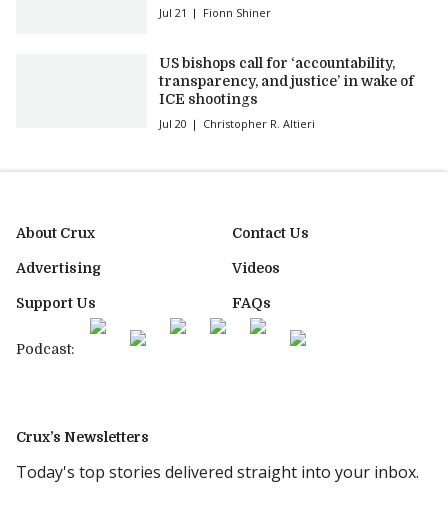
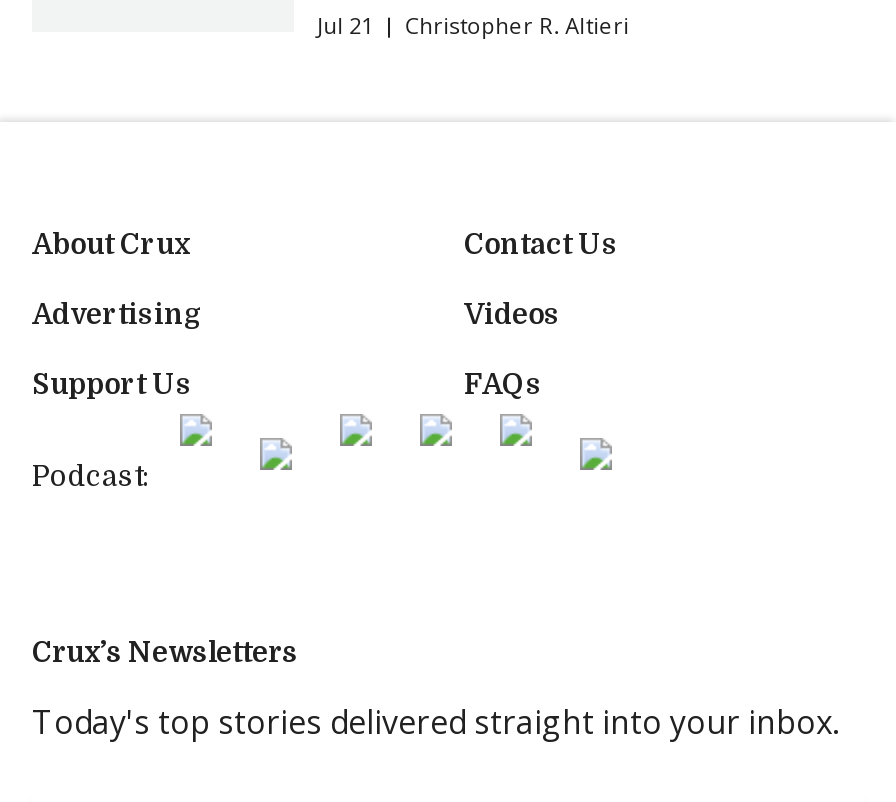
- Fionn Shiner
- US bishops call for ‘accountability,
- transparency, and justice’ in wake of
- ICE shootings
- Jul 20
